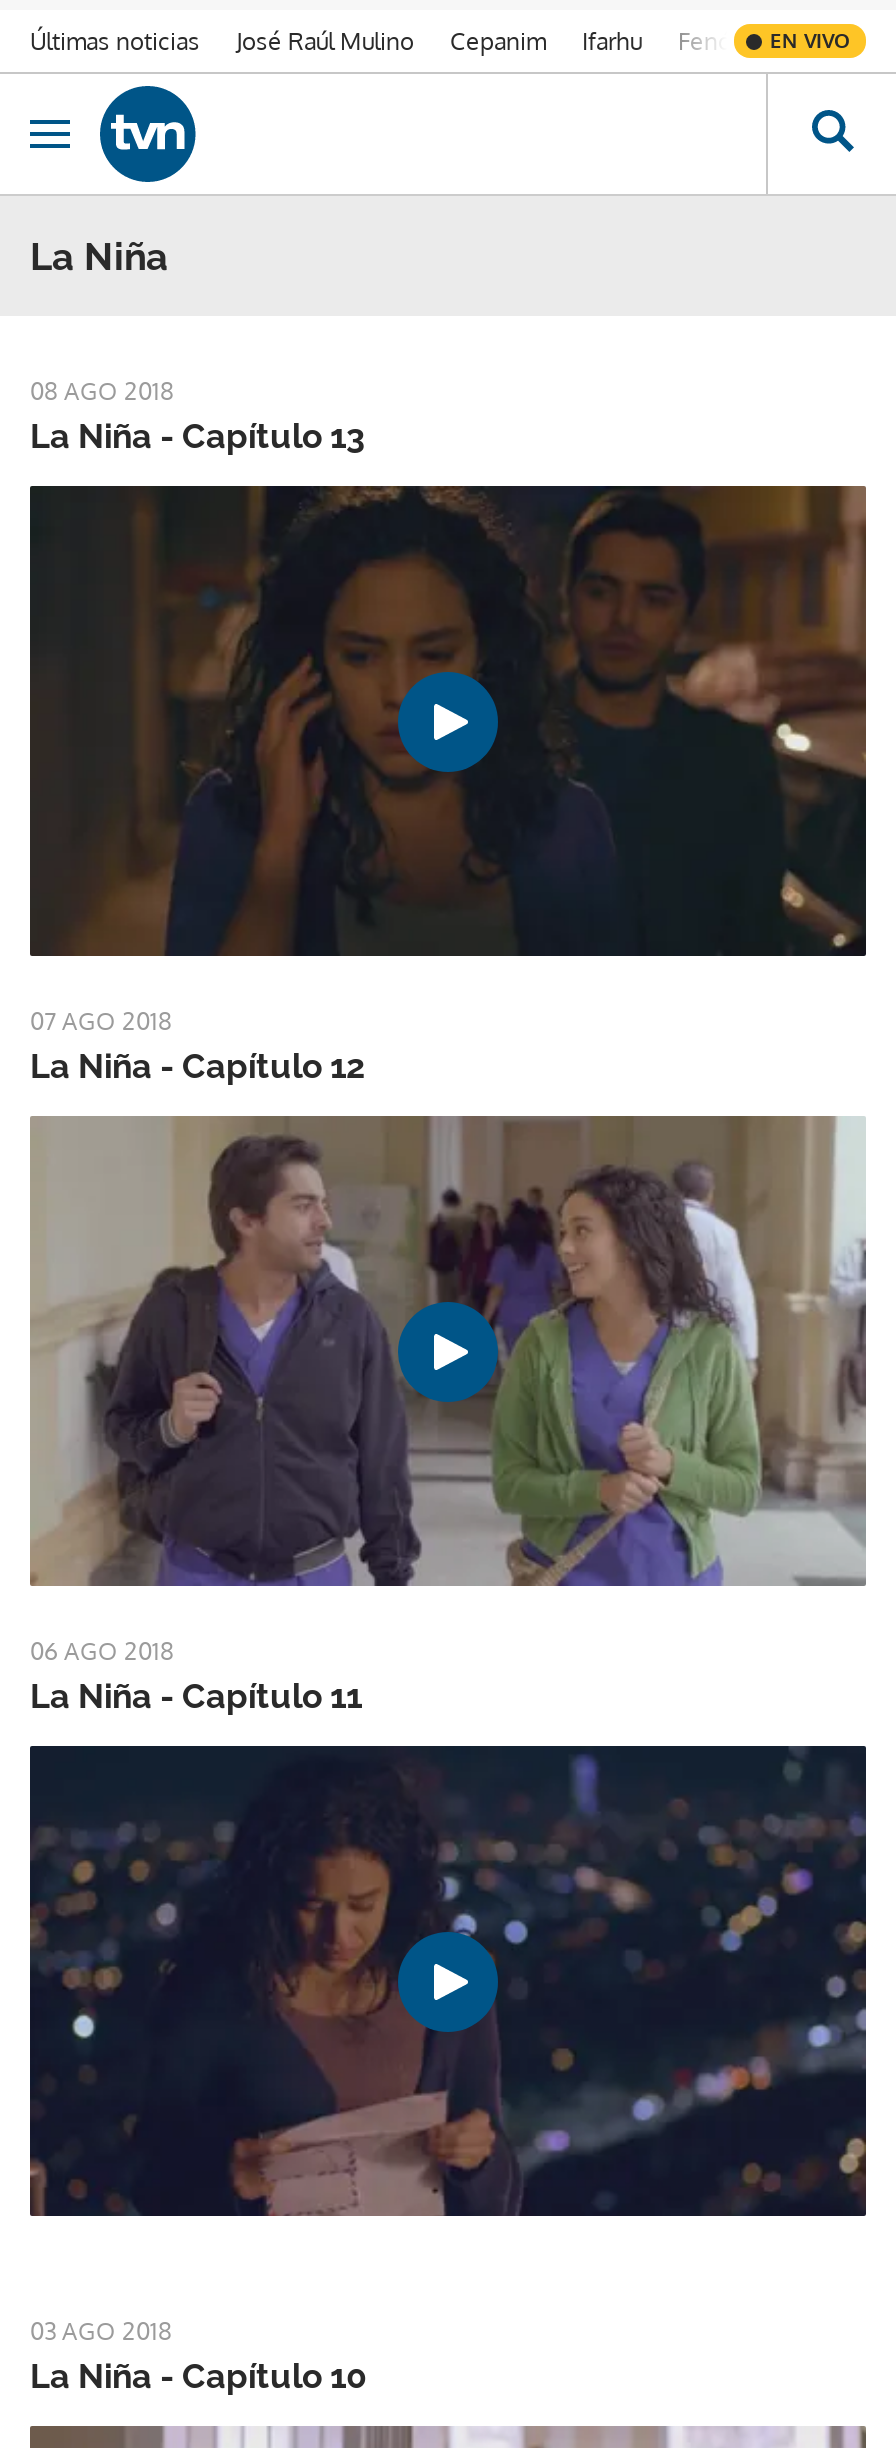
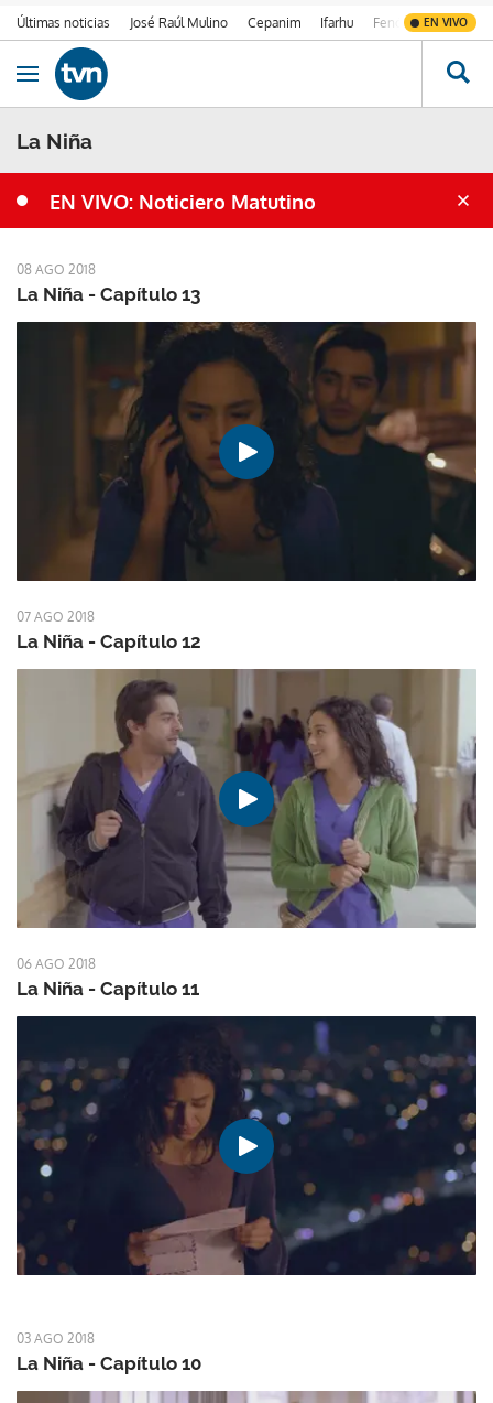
+ EN VIVO: Noticiero Matutino
